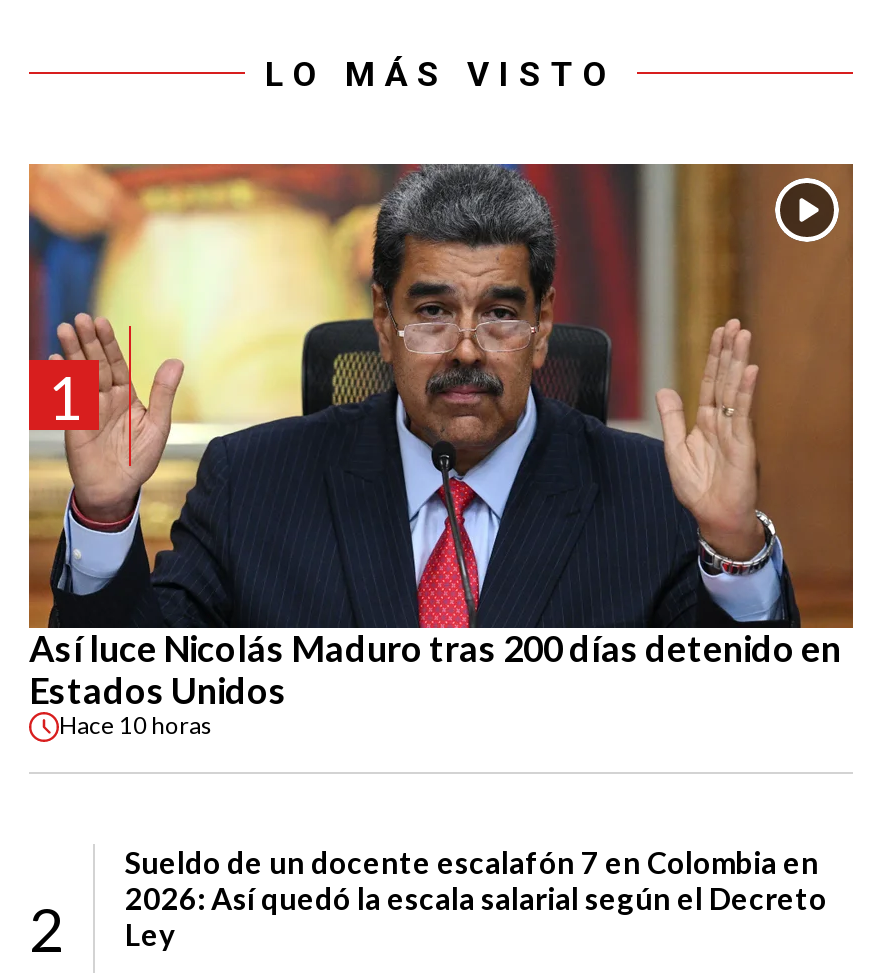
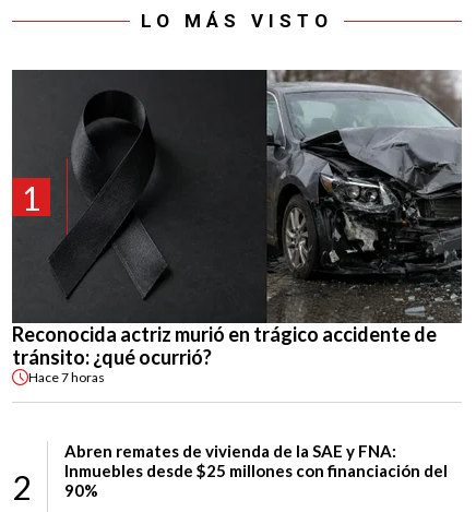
- [image]
- Así luce Nicolás Maduro tras 200 días detenido en
- Estados Unidos
- Hace 10 horas
+ [image]
+ Reconocida actriz murió en trágico accidente de
+ tránsito: ¿qué ocurrió?
+ Hace 7 horas

- Sueldo de un docente escalafón 7 en Colombia en
- 2026: Así quedó la escala salarial según el Decreto
- Ley
+ Abren remates de vivienda de la SAE y FNA:
+ Inmuebles desde $25 millones con financiación del
+ 90%
